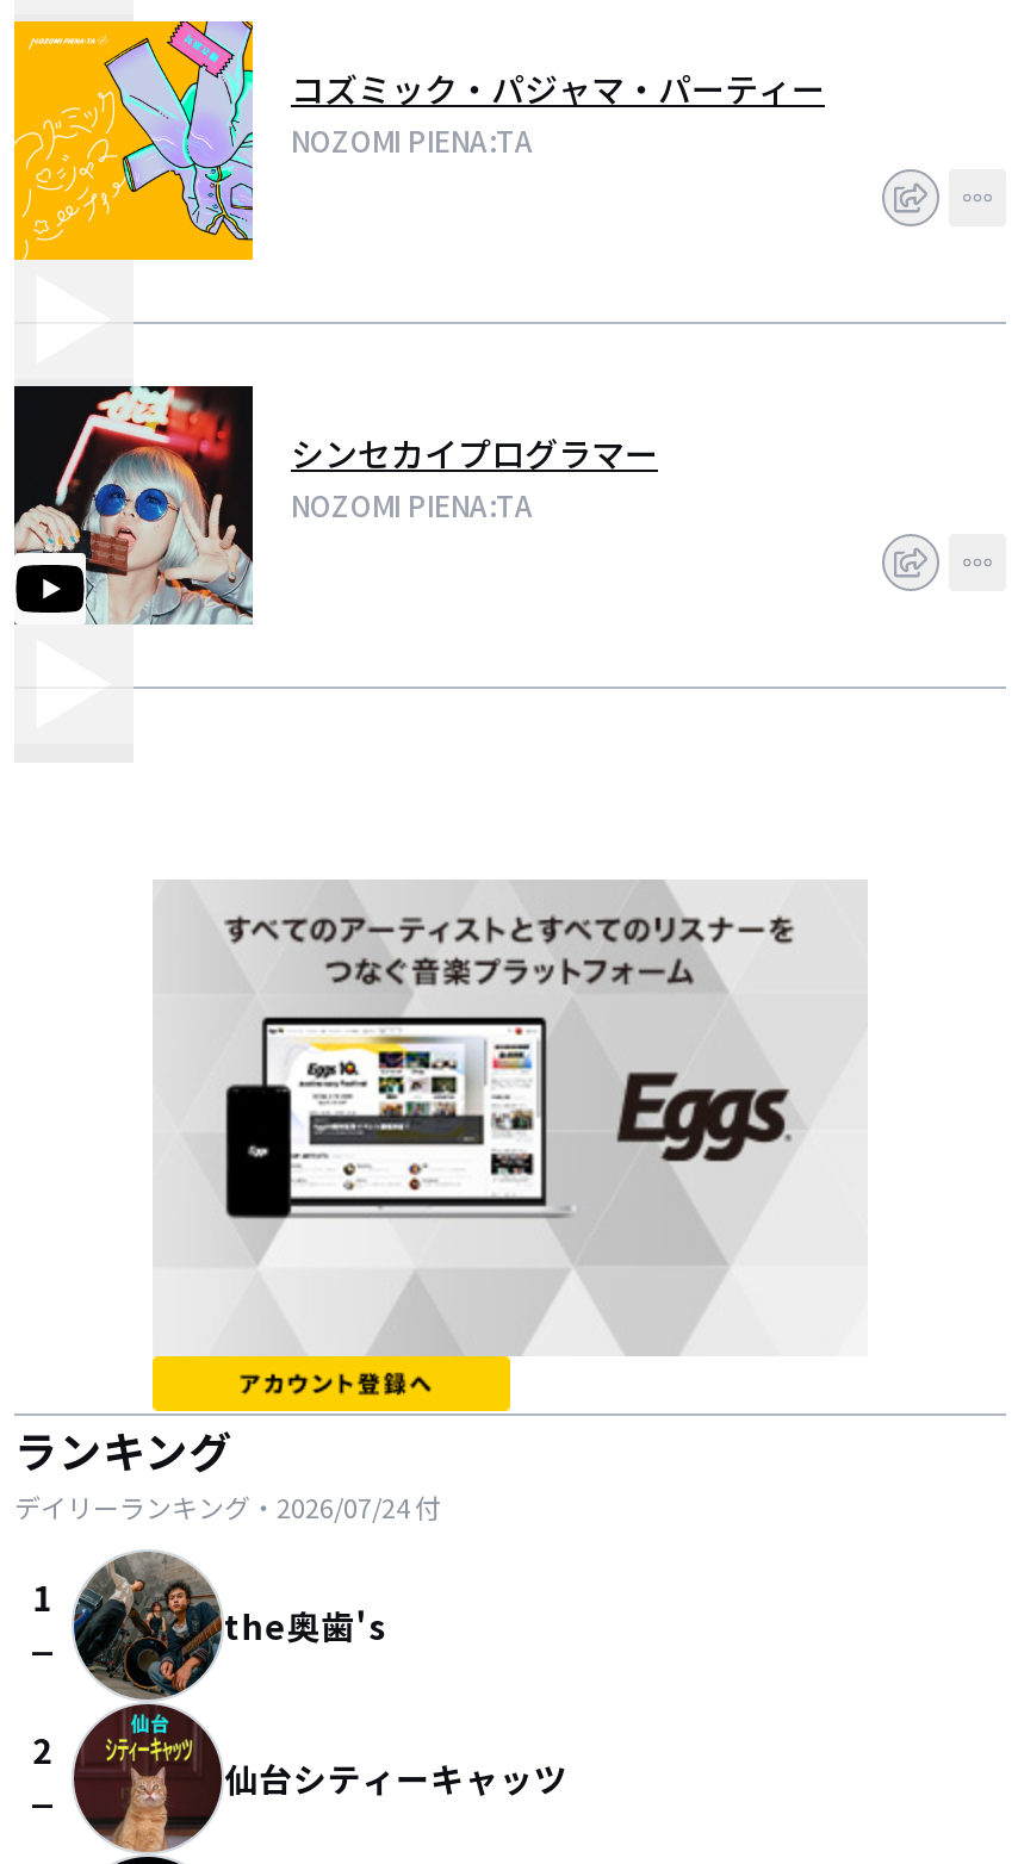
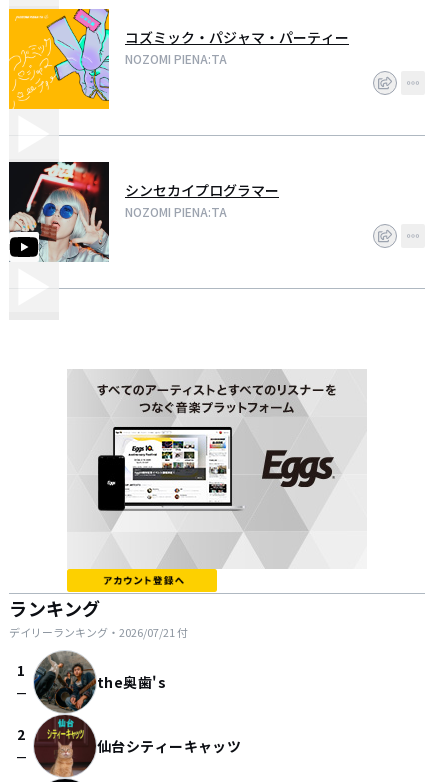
- デイリーランキング・2026/07/24付
+ デイリーランキング・2026/07/21付
